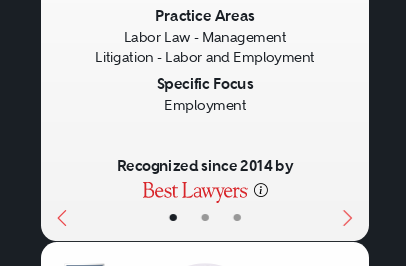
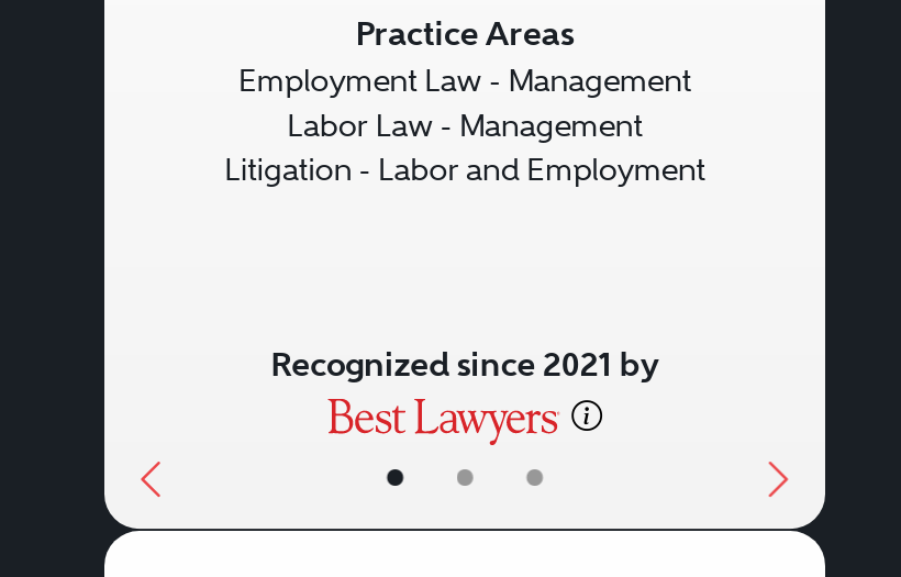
moved down: Labor Law - Management | Litigation - Labor and Employment

+ Employment Law - Management

- Specific Focus
- Employment
- Recognized since 2014 by
+ Recognized since 2021 by
